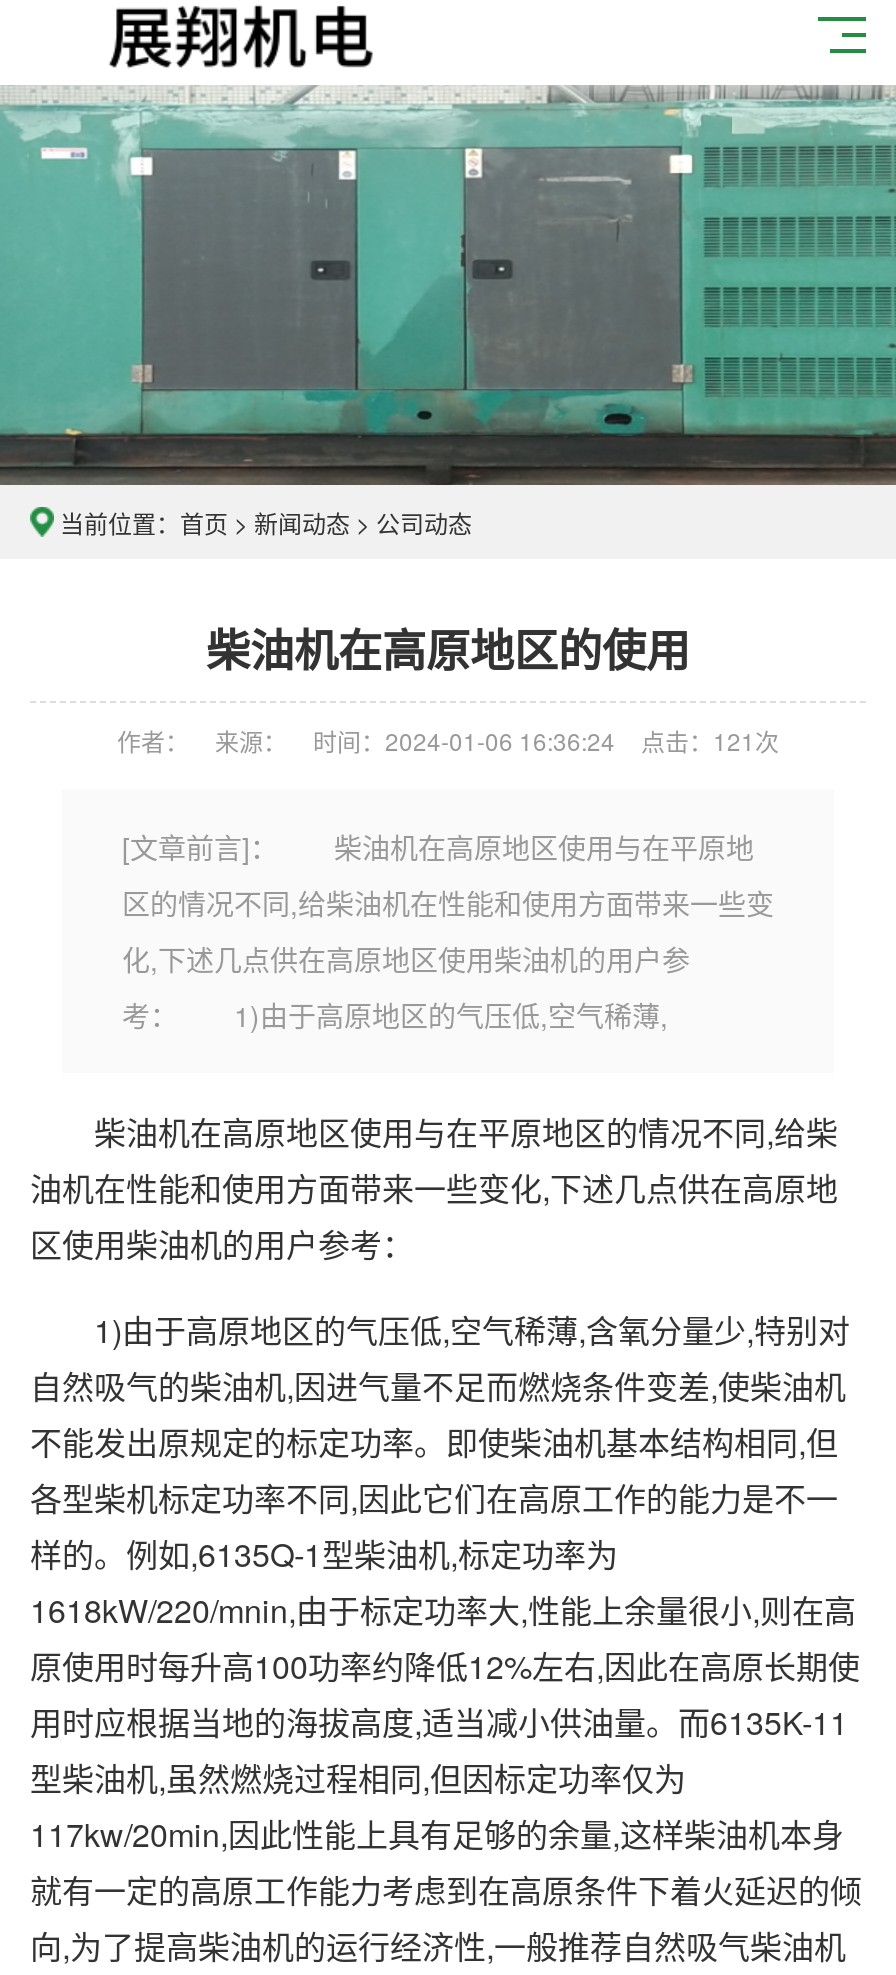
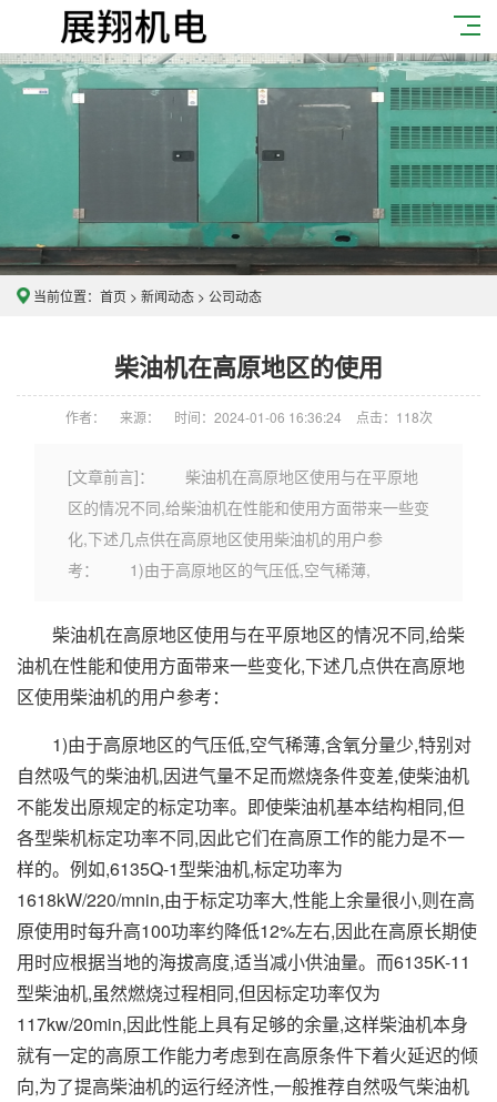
- 作者： 来源： 时间：2024-01-06 16:36:24 点击：121次
+ 作者： 来源： 时间：2024-01-06 16:36:24 点击：118次
